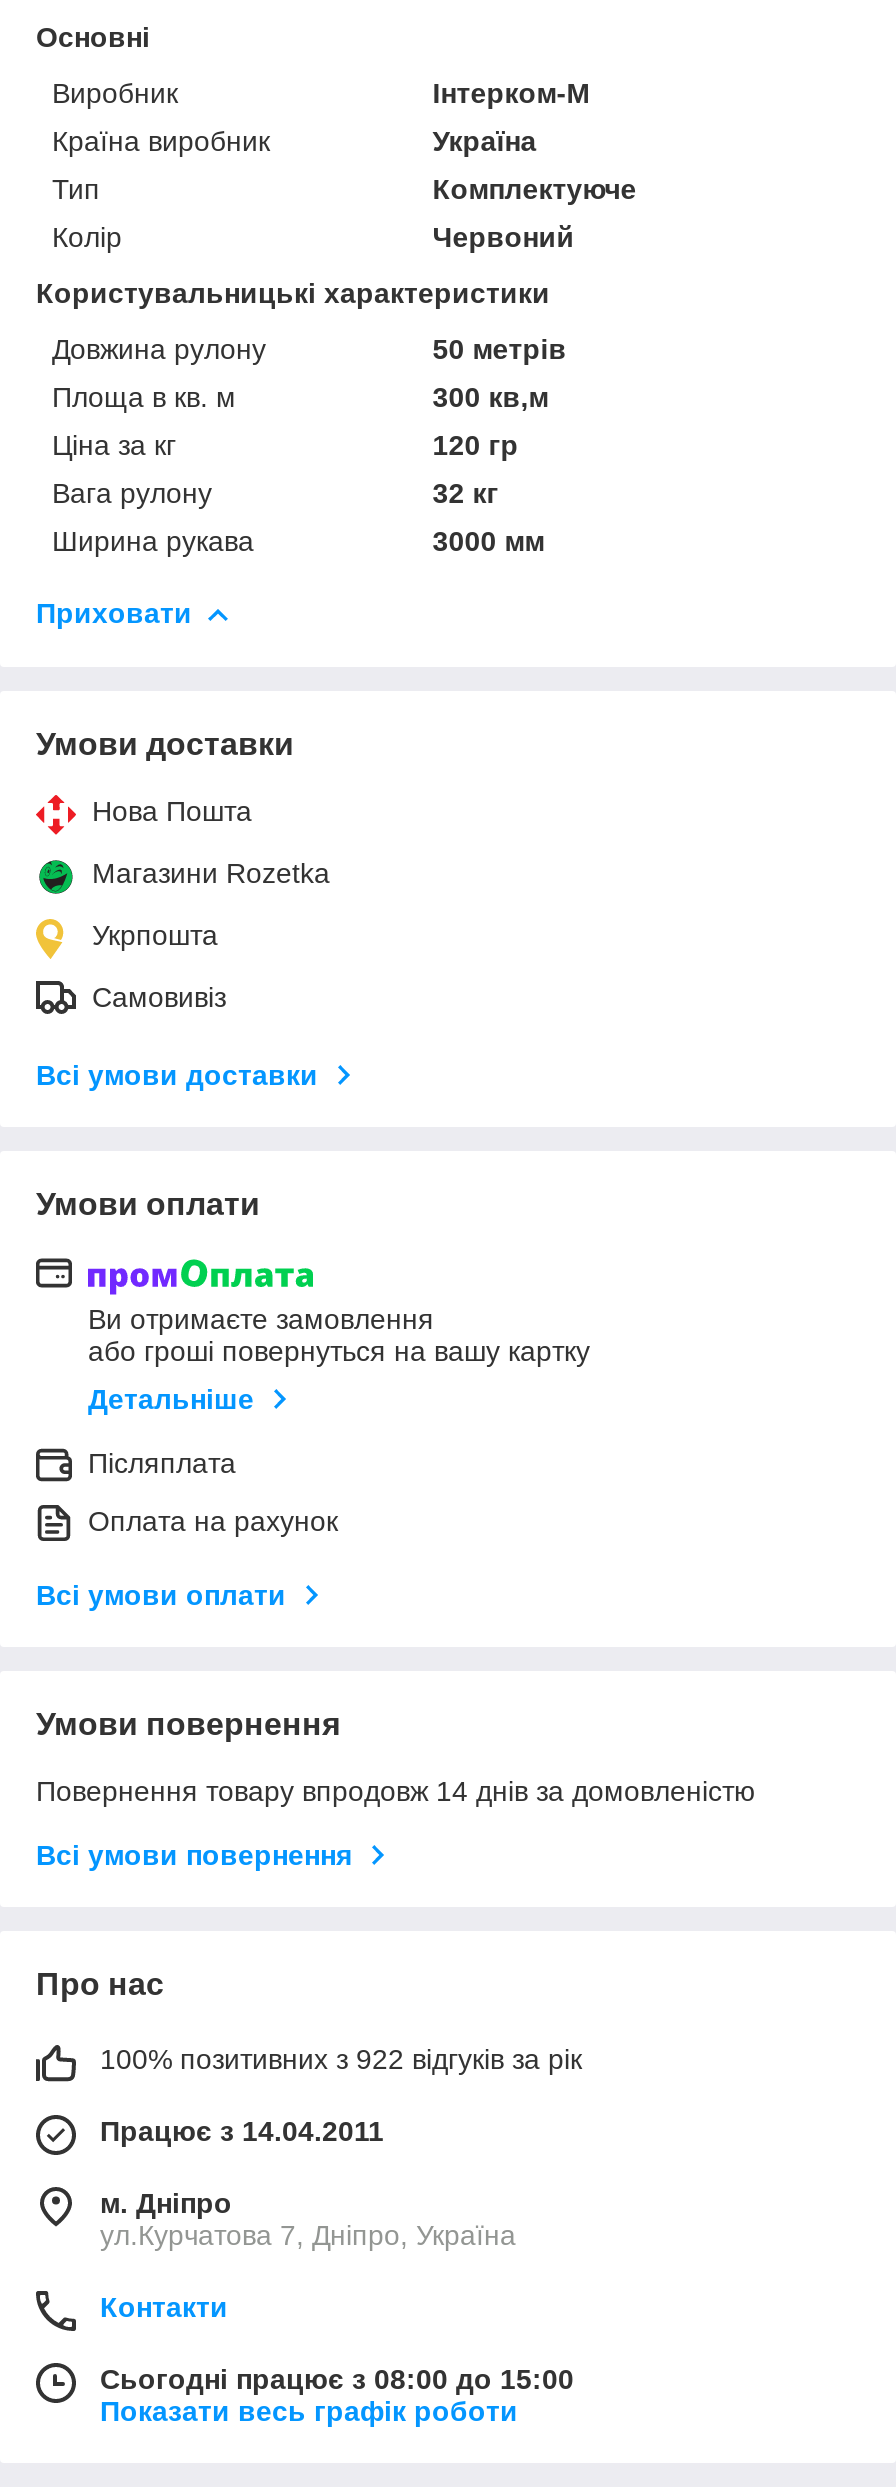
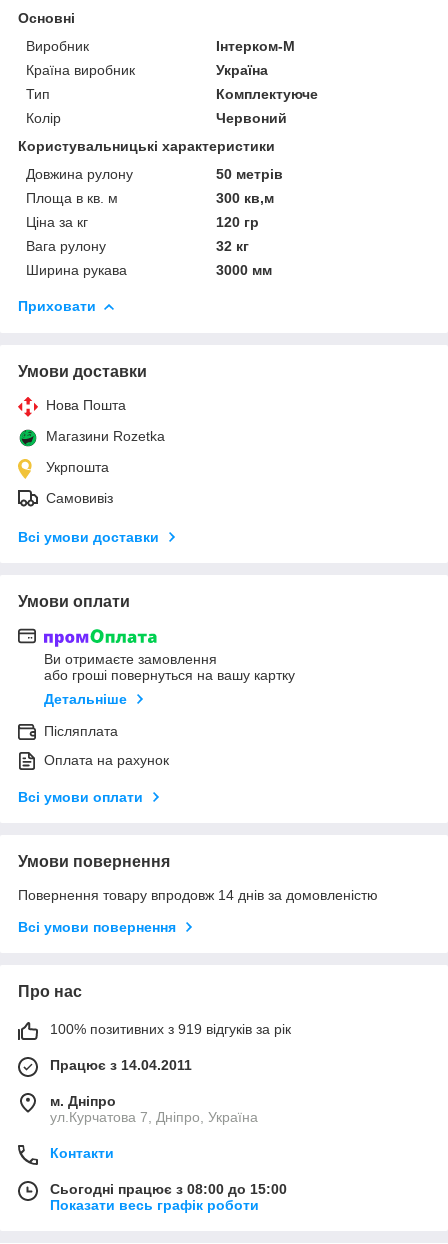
- 100% позитивних з 922 відгуків за рік
+ 100% позитивних з 919 відгуків за рік
